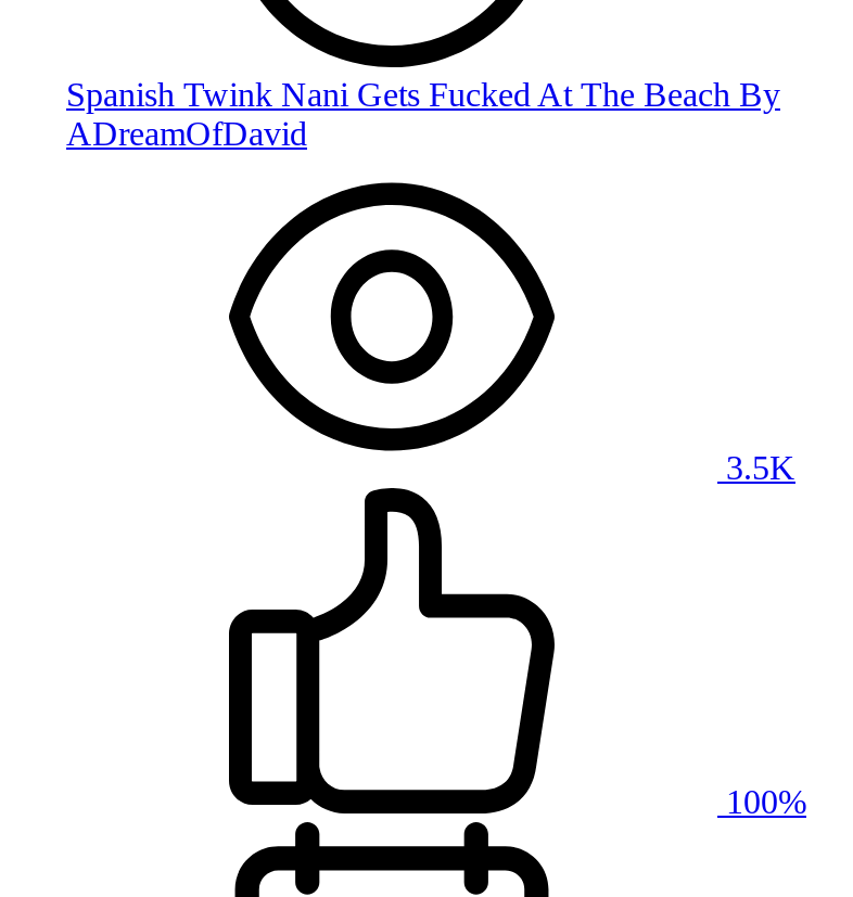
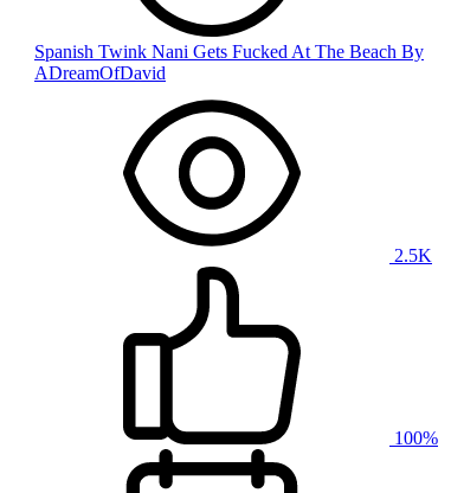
- 3.5K
+ 2.5K
